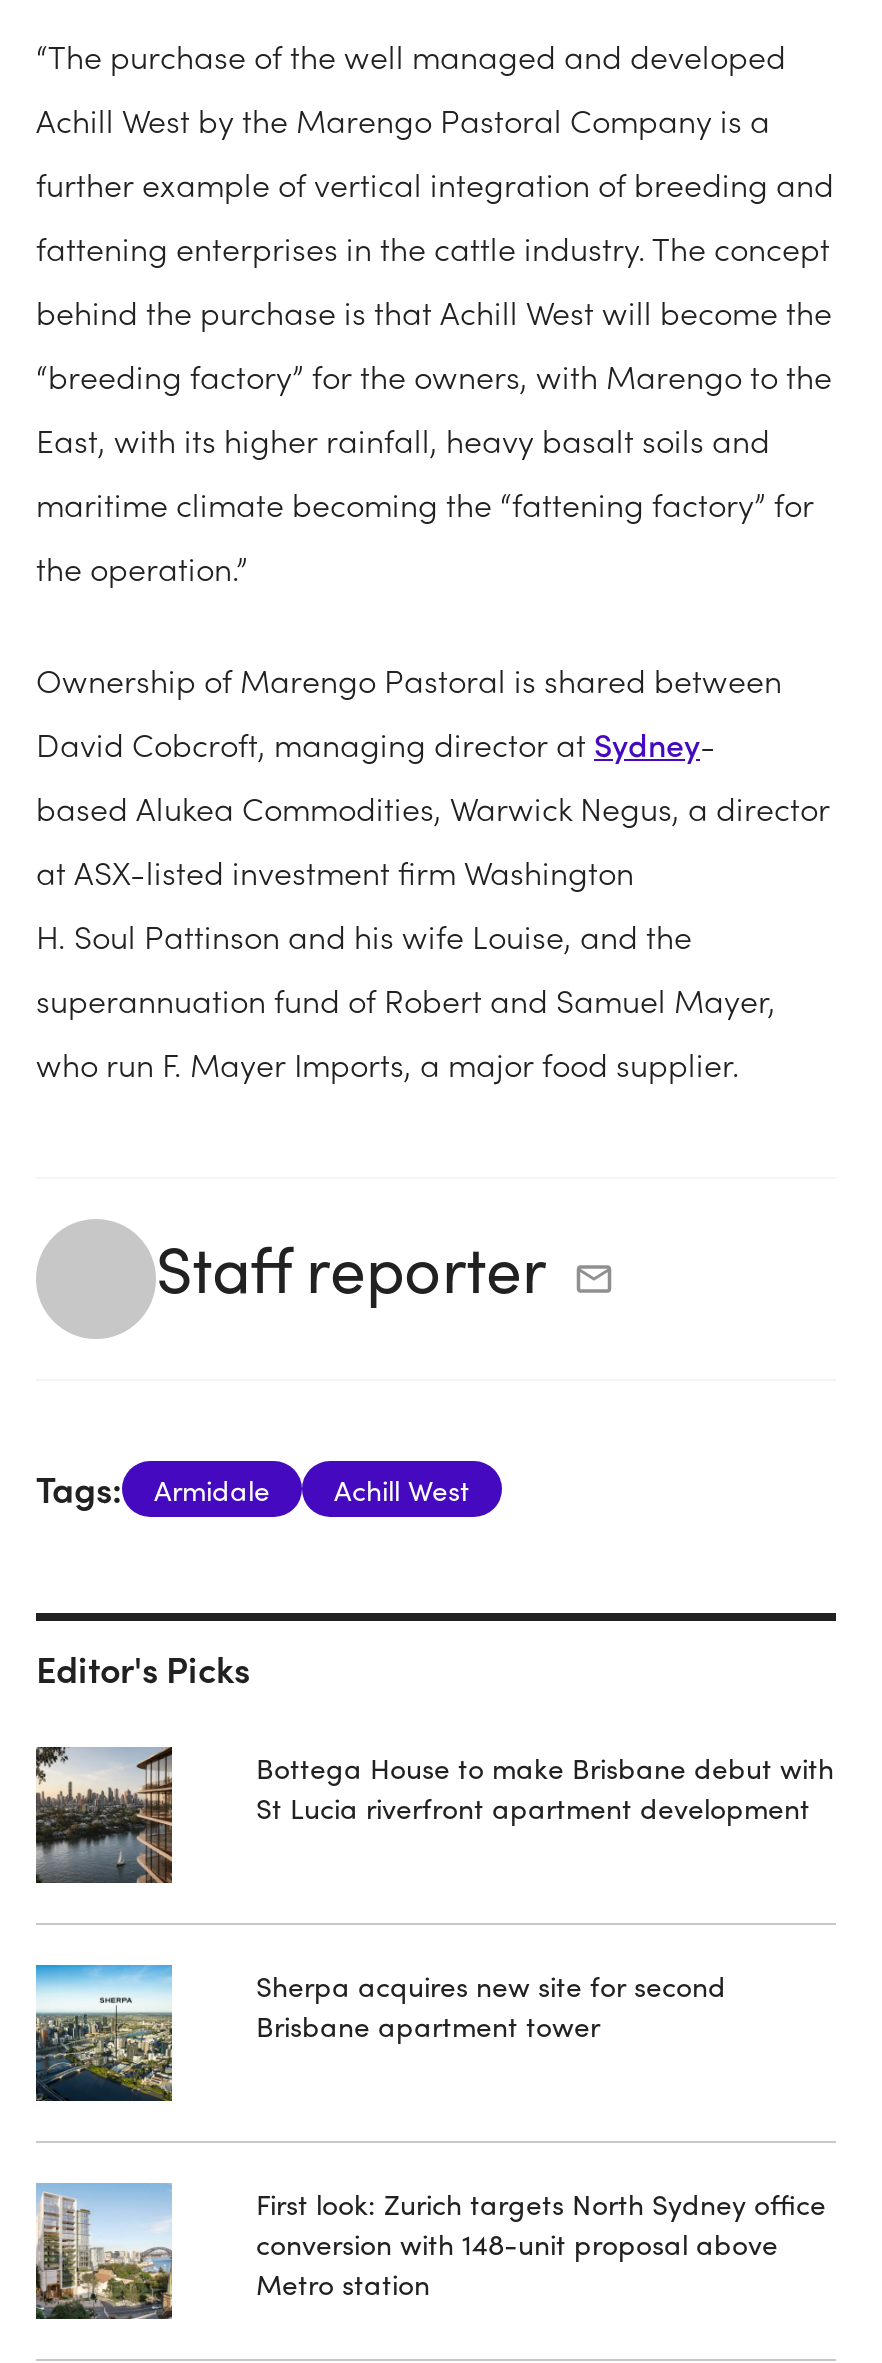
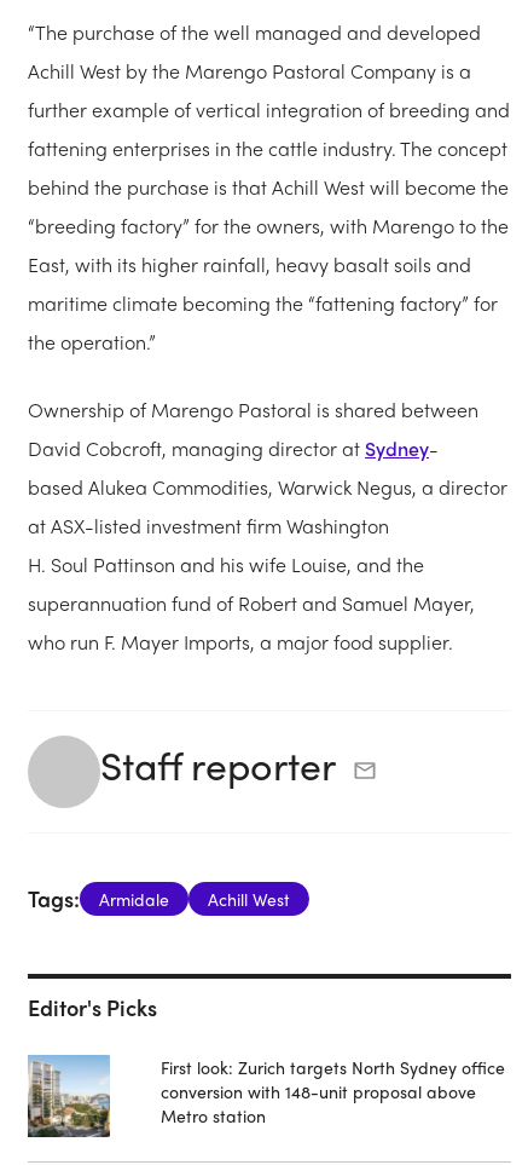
- [image]

- Bottega House to make Brisbane debut with
- St Lucia riverfront apartment development

- [image]

- Sherpa acquires new site for second
- Brisbane apartment tower
